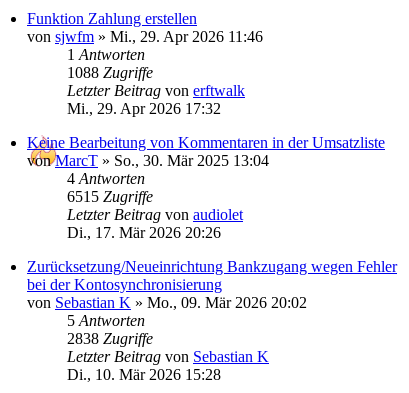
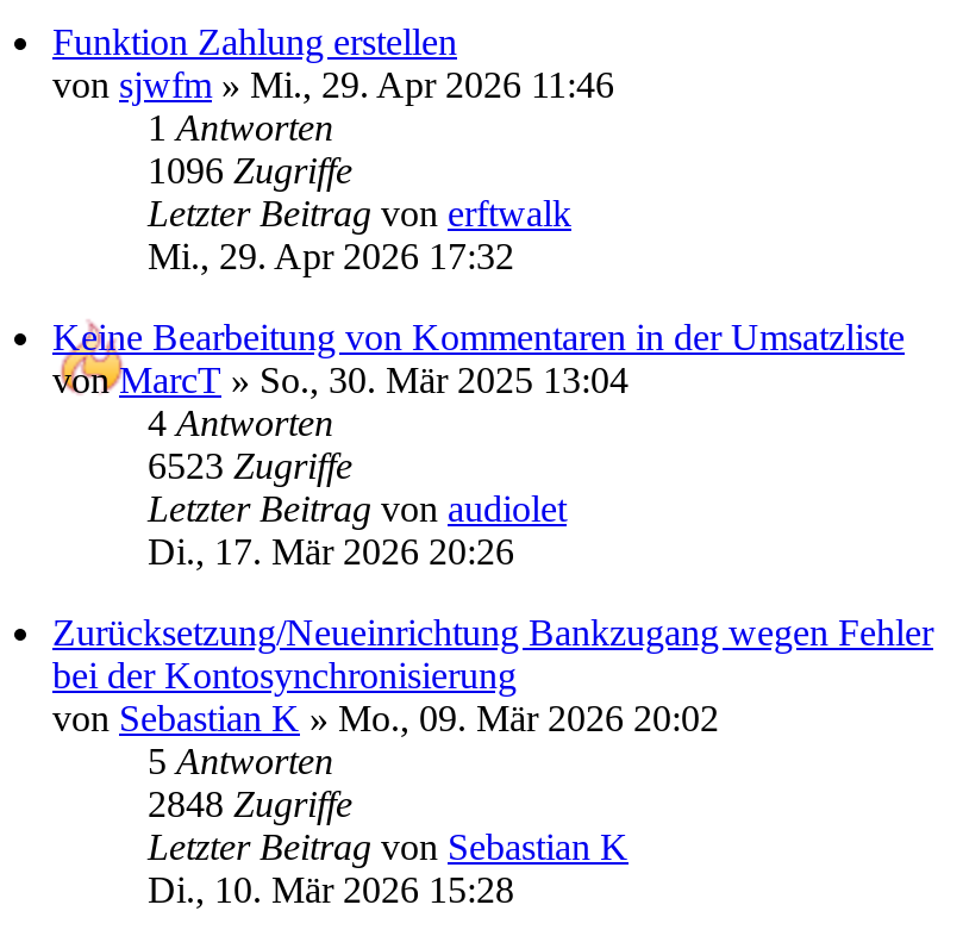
- 1088 Zugriffe
+ 1096 Zugriffe

- 6515 Zugriffe
+ 6523 Zugriffe

- 2838 Zugriffe
+ 2848 Zugriffe
